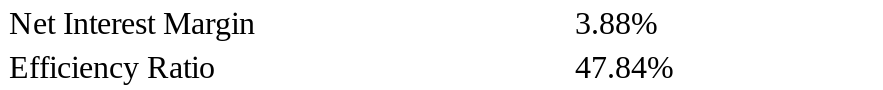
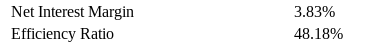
- 3.88%
+ 3.83%

- 47.84%
+ 48.18%
